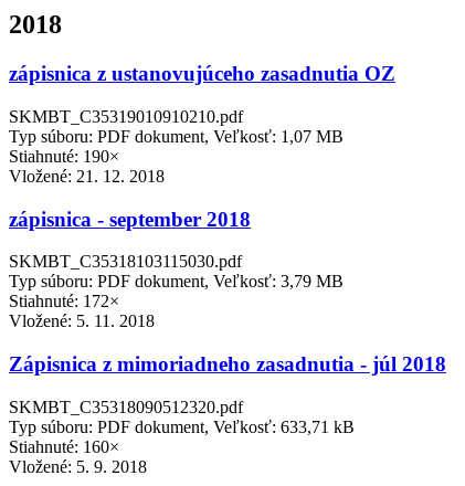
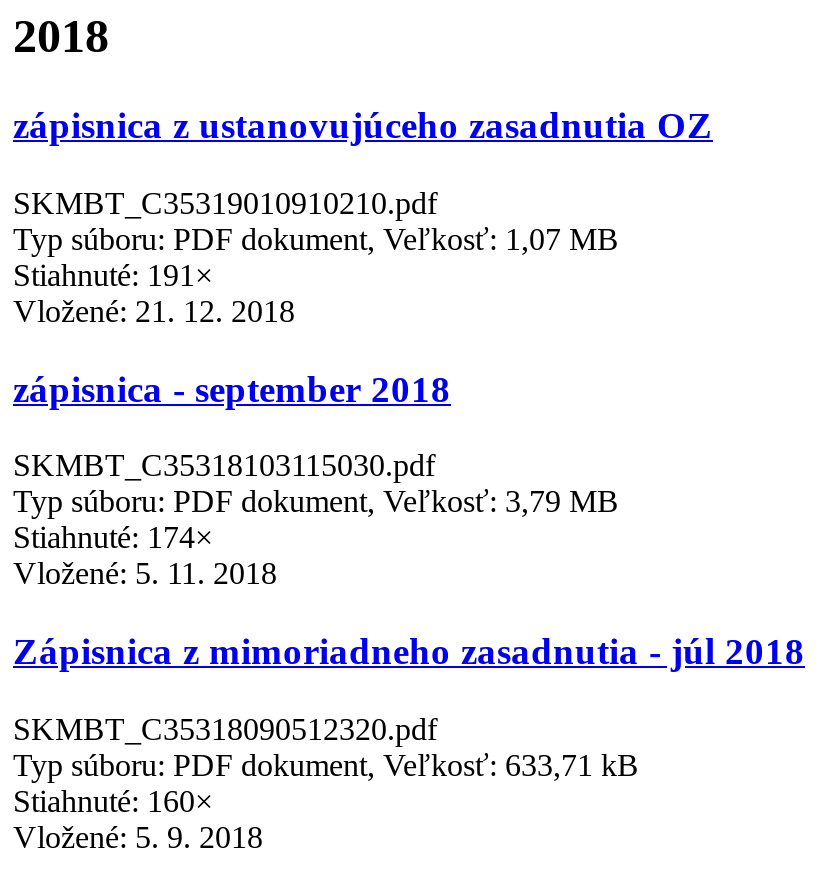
- Stiahnuté: 190×
+ Stiahnuté: 191×

- Stiahnuté: 172×
+ Stiahnuté: 174×
